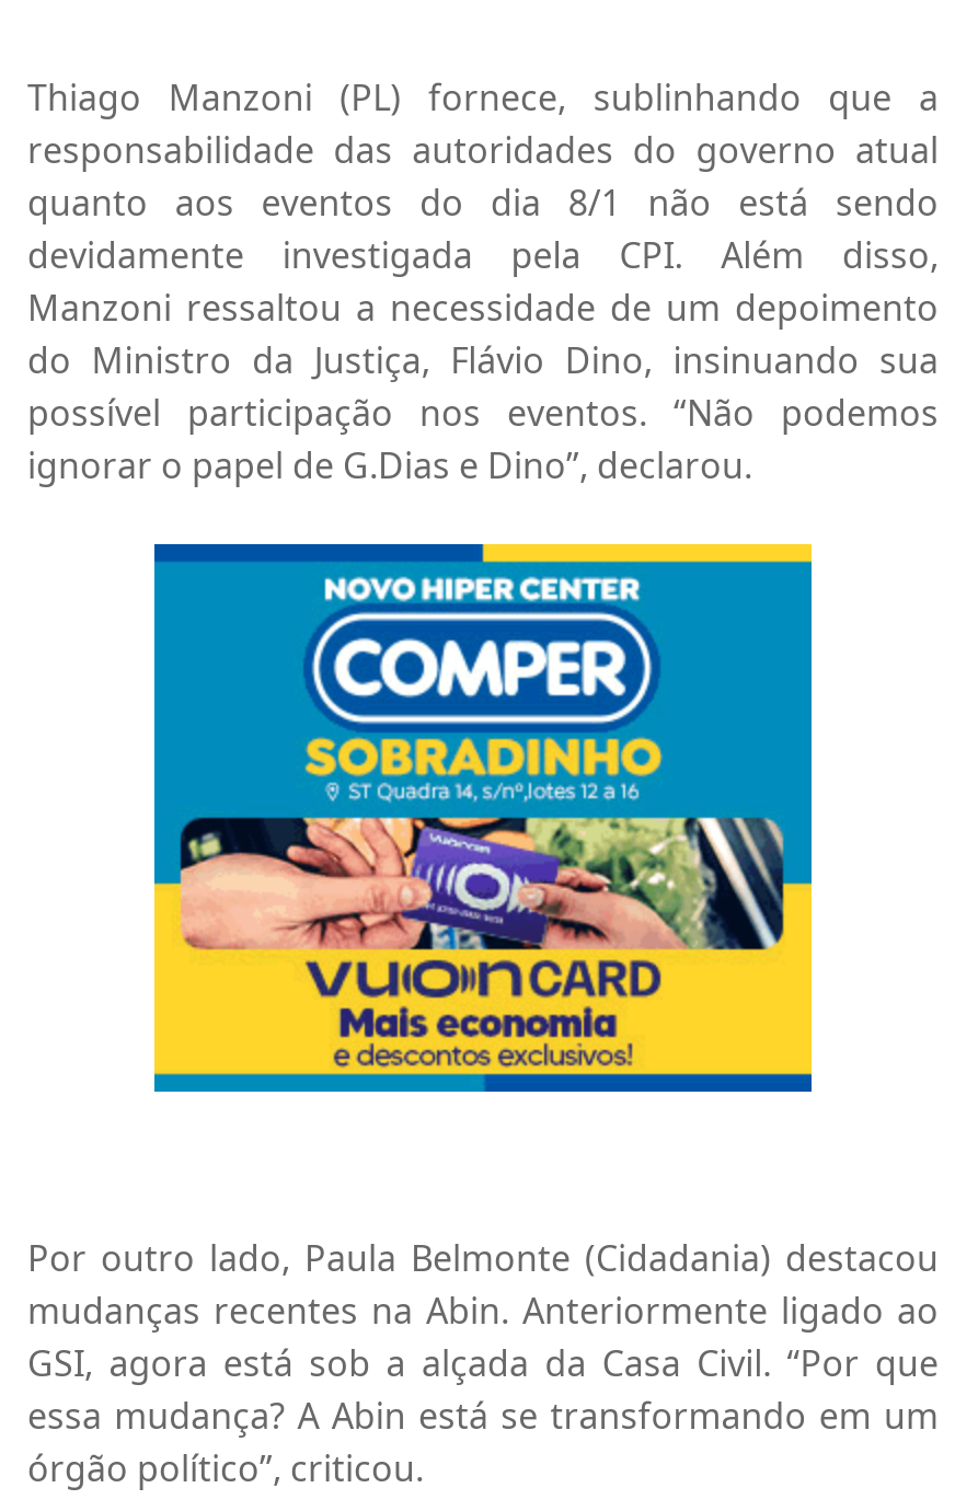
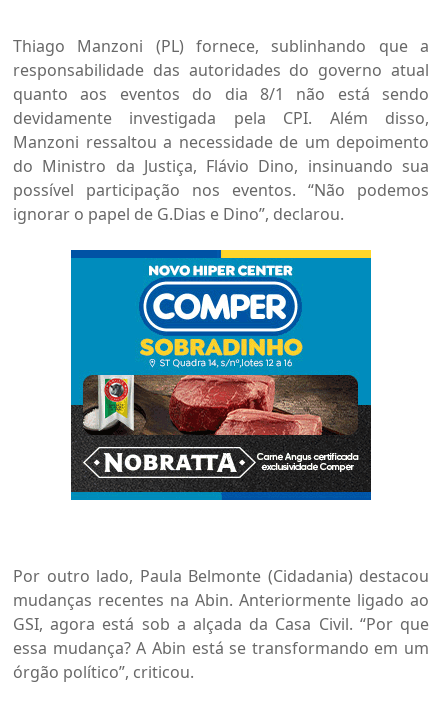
- [image]
+ [image]
